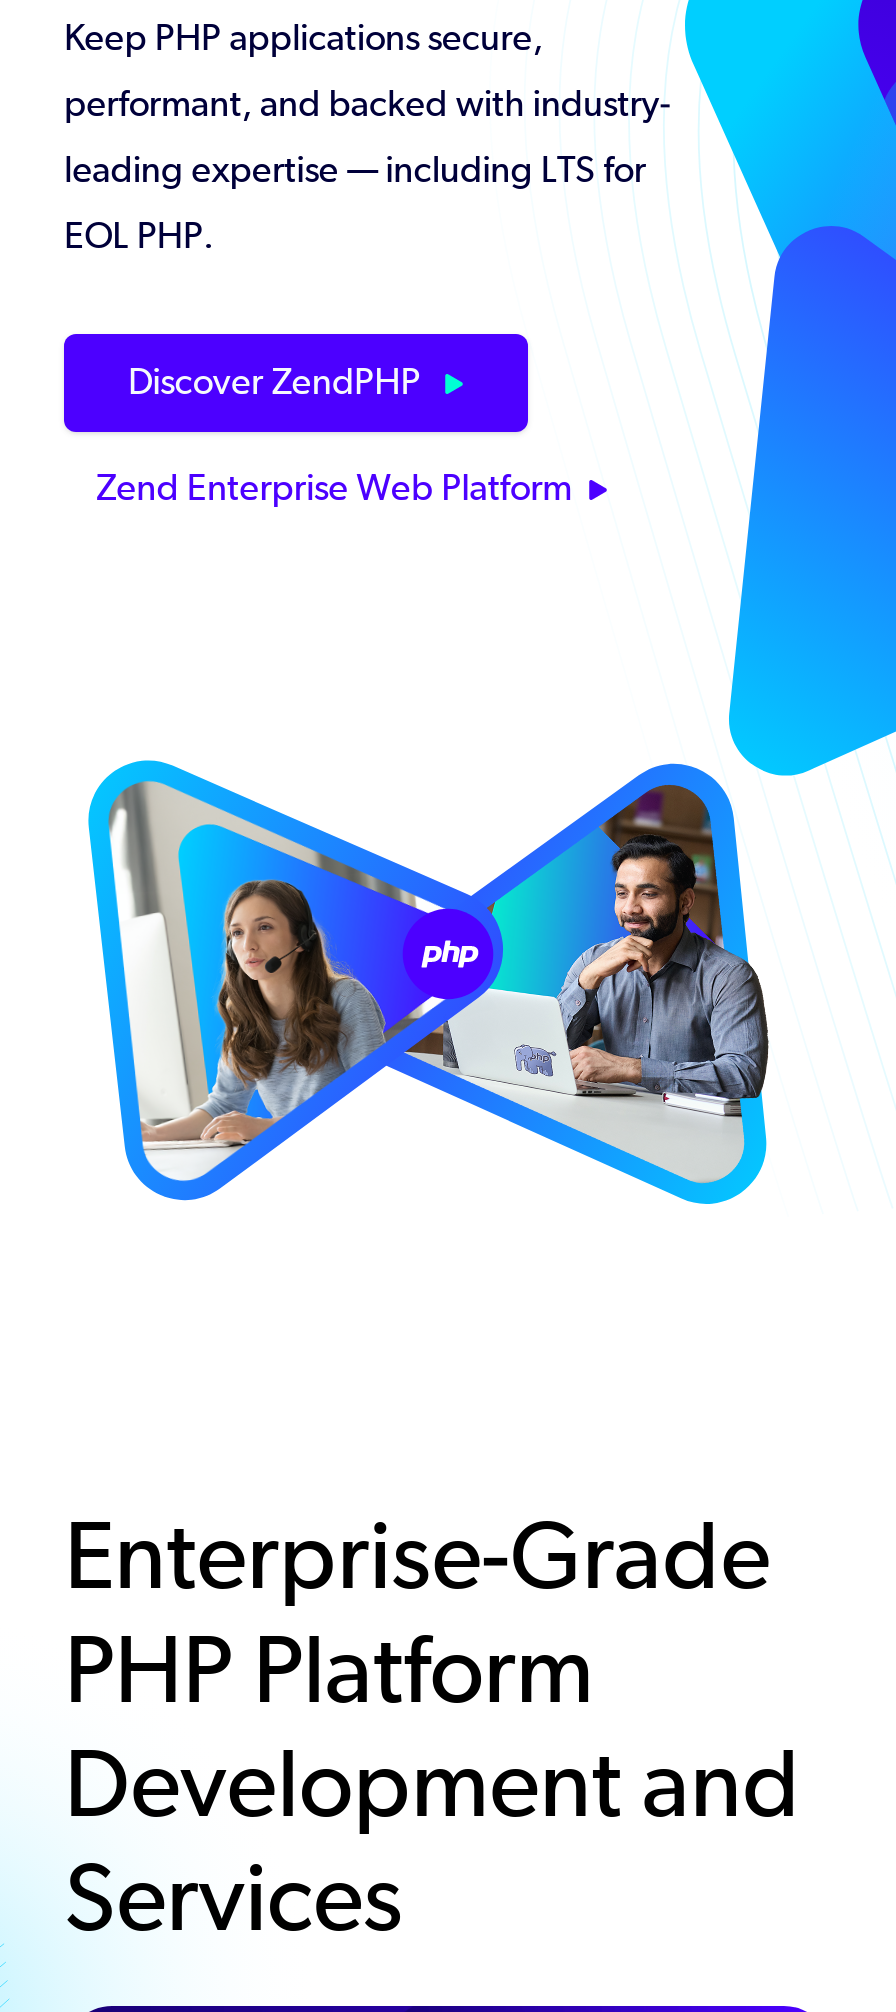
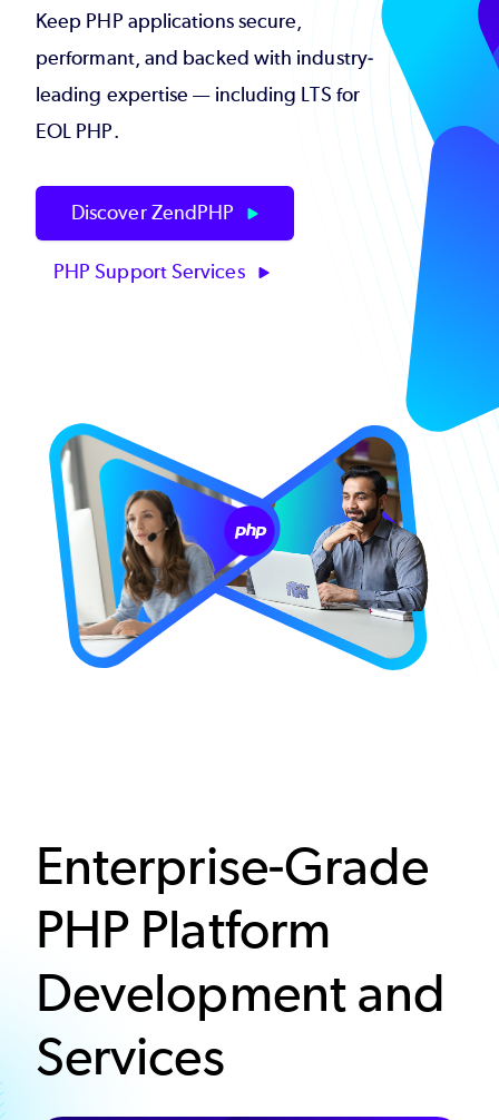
- Zend Enterprise Web Platform
+ PHP Support Services
